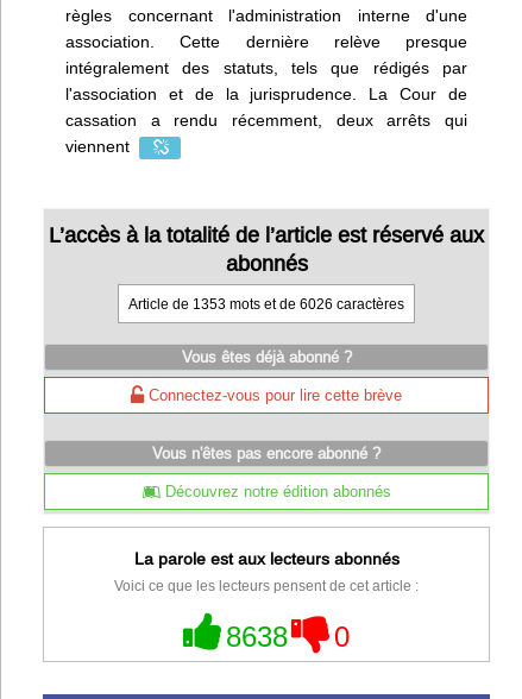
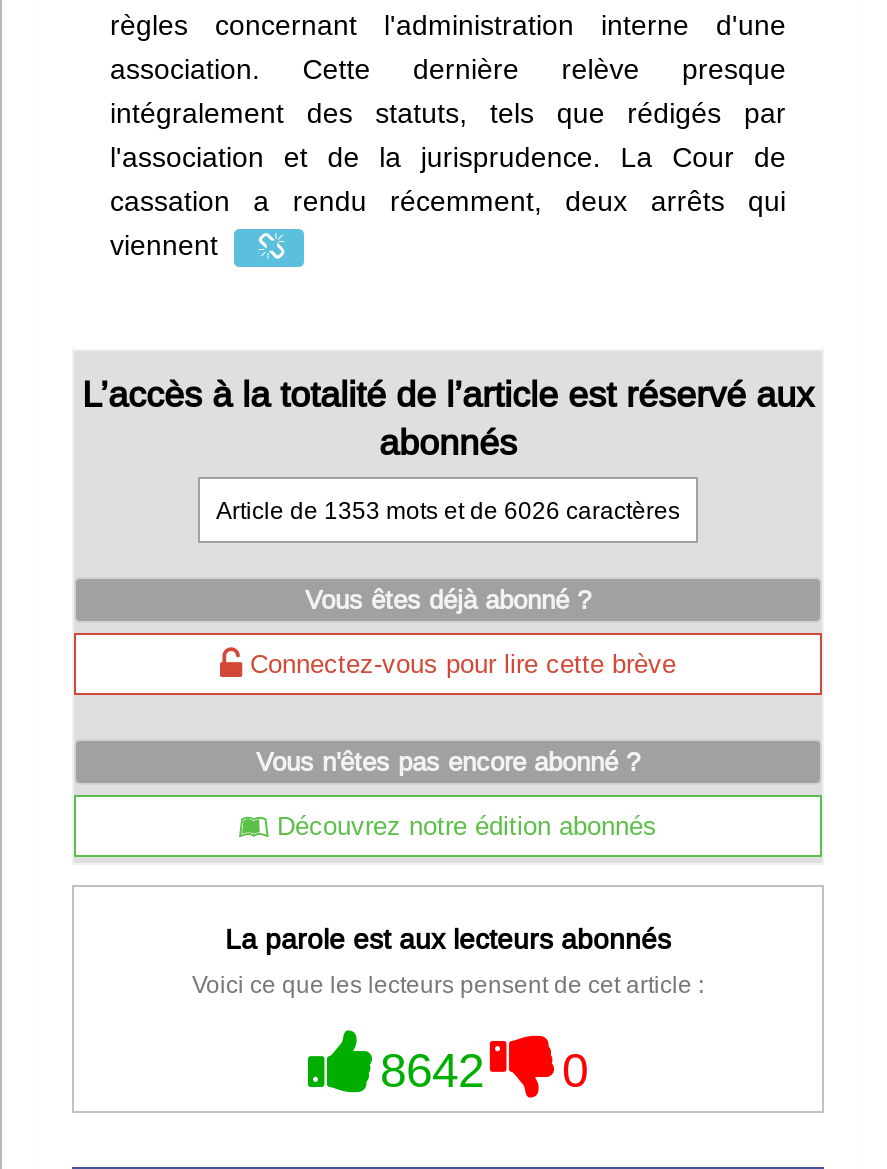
- 8638 0
+ 8642 0
